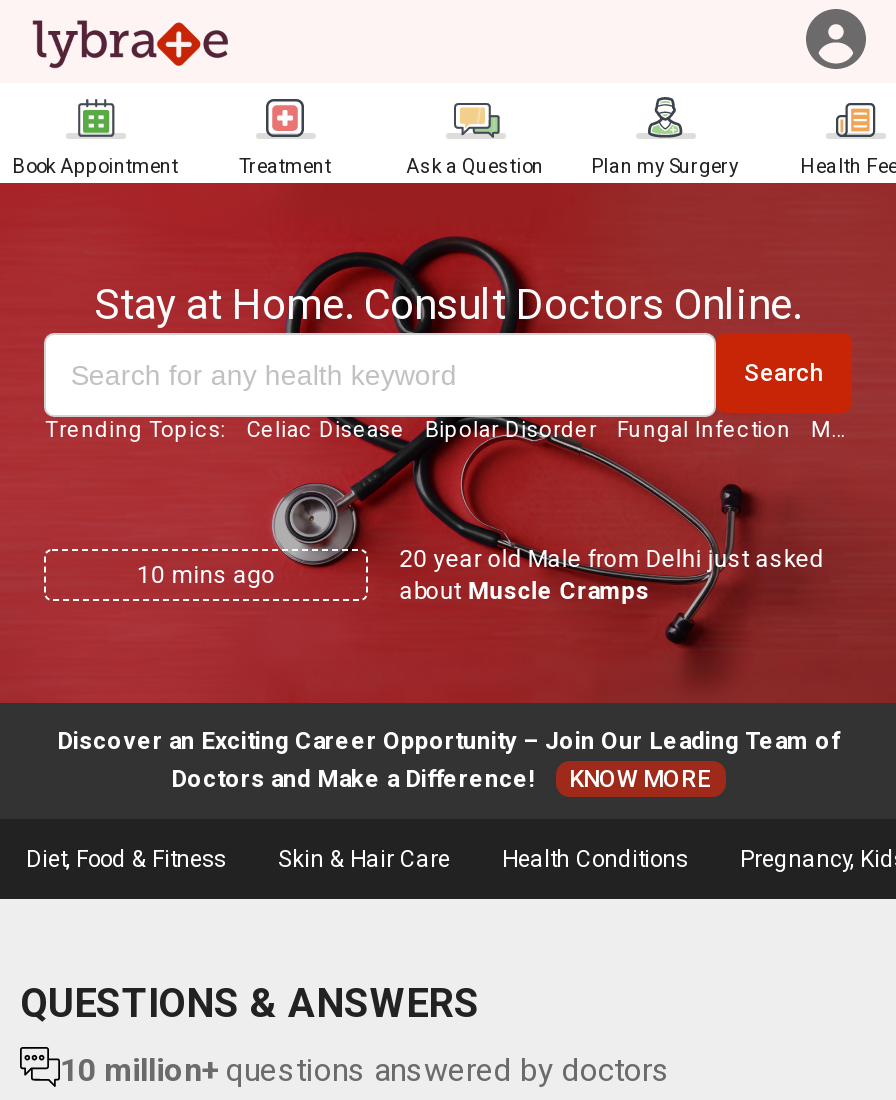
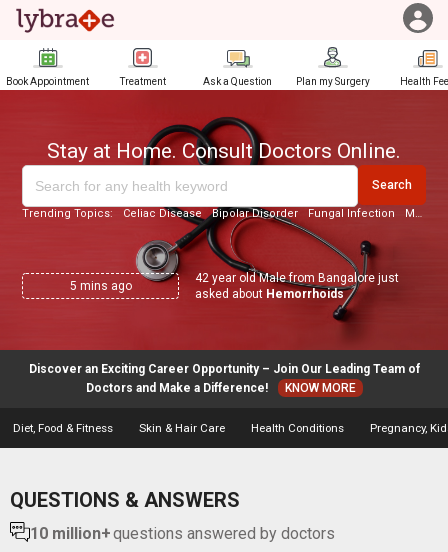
- 20 year old Male from Delhi just asked
- about Muscle Cramps
+ 42 year old Male from Bangalore just
+ asked about Hemorrhoids

- 10 mins ago
+ 5 mins ago
